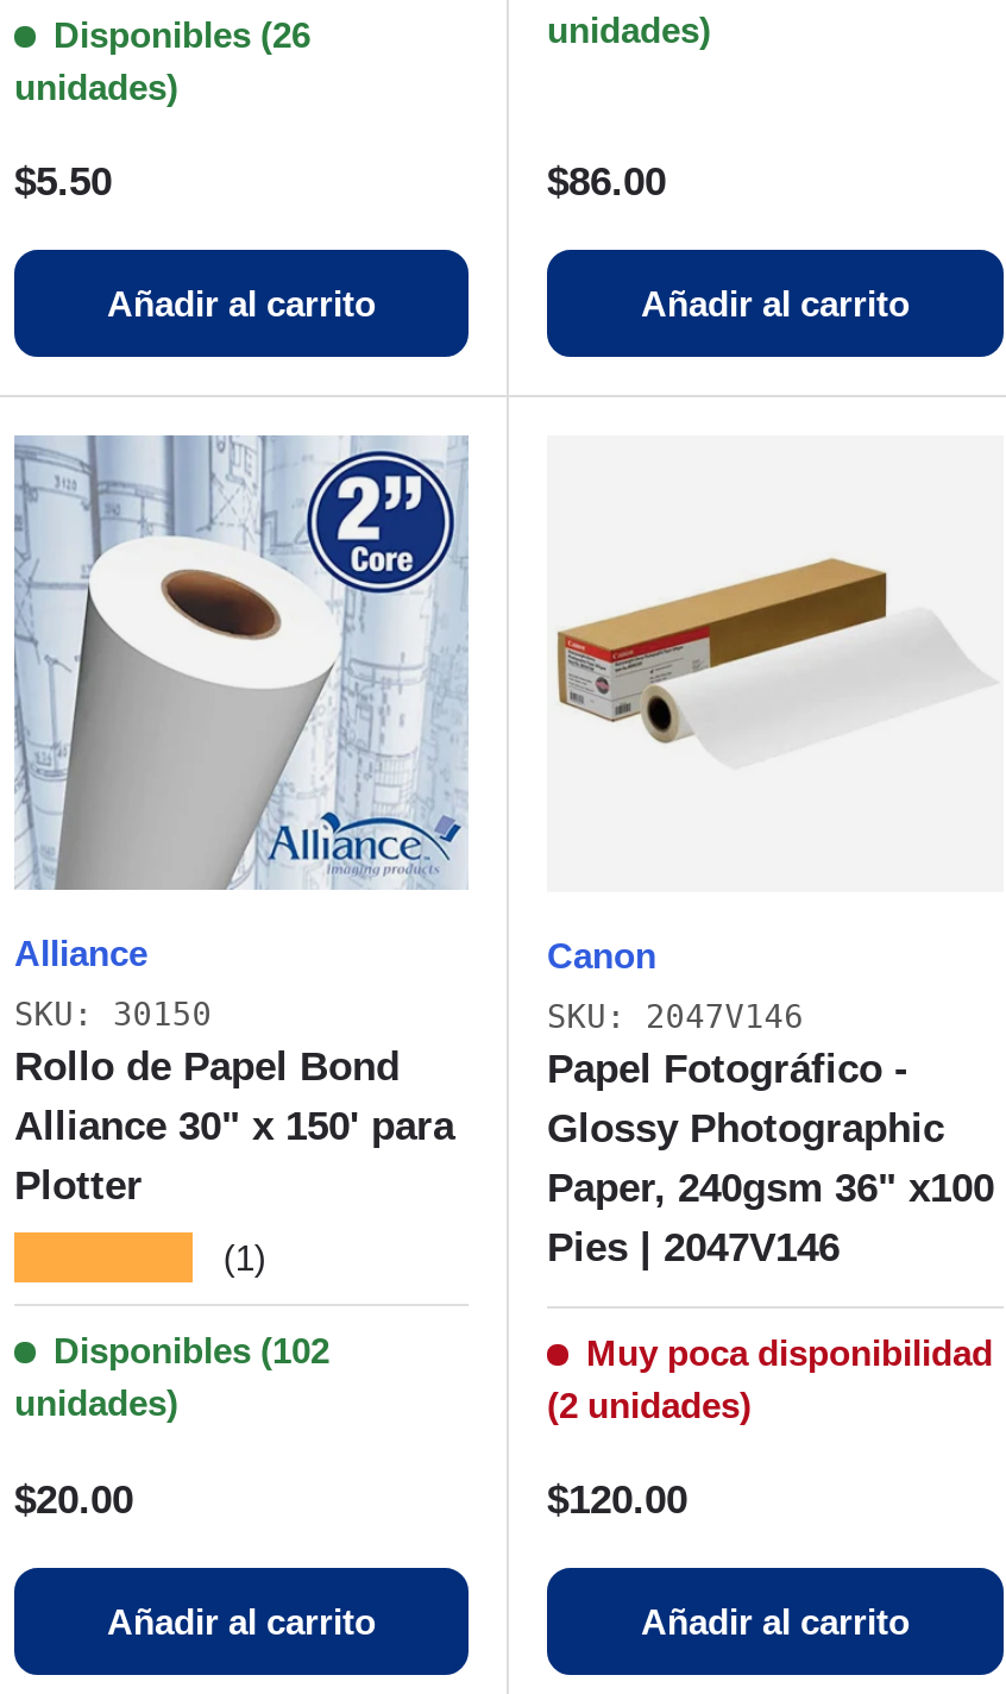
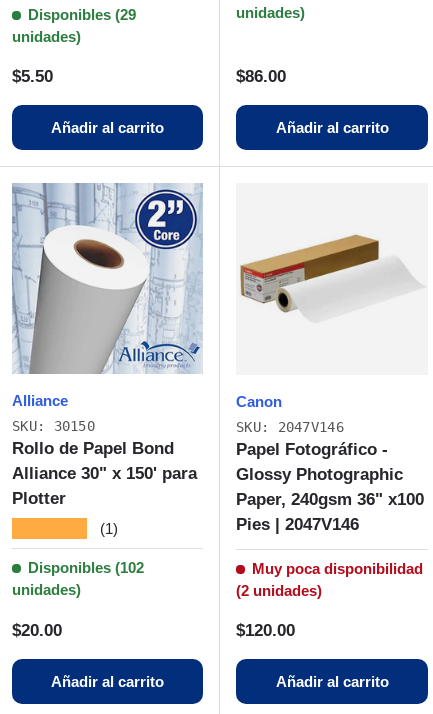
- Disponibles (26
+ Disponibles (29
